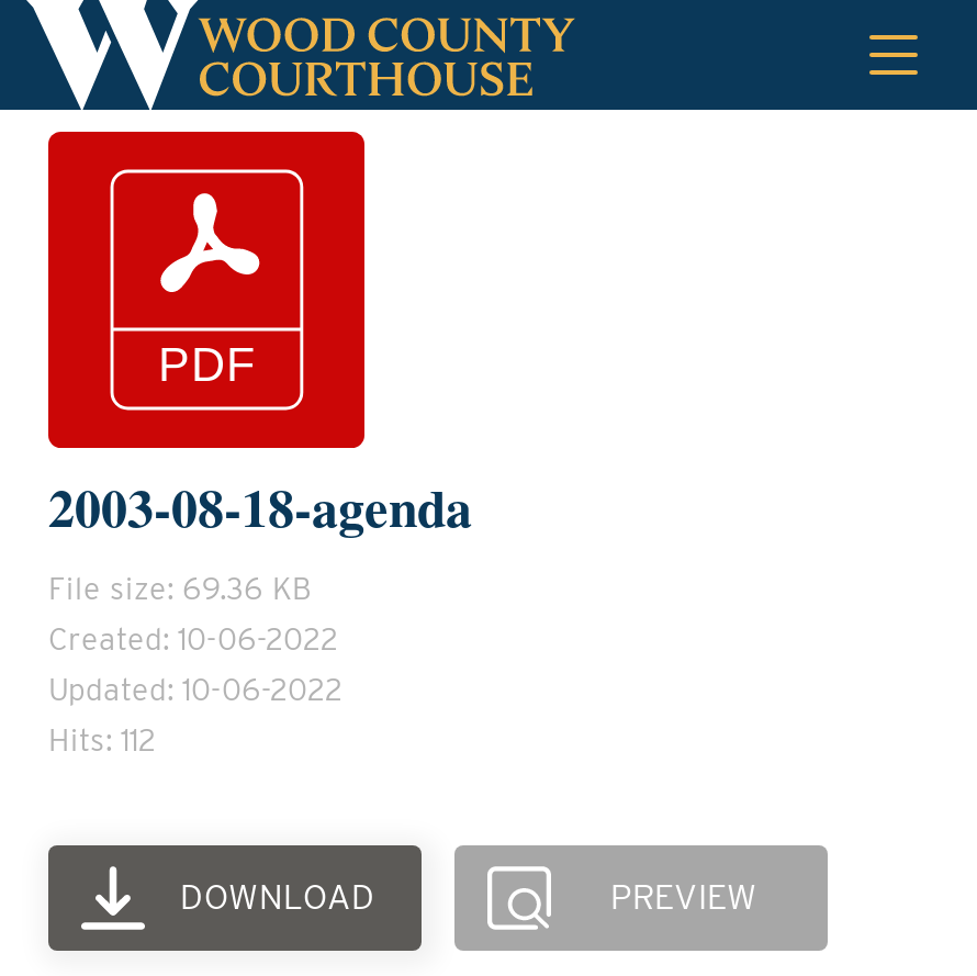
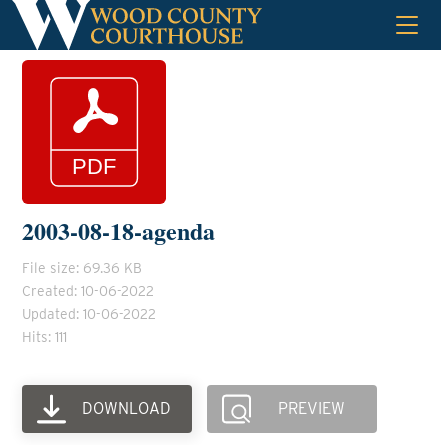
- Hits: 112
+ Hits: 111
